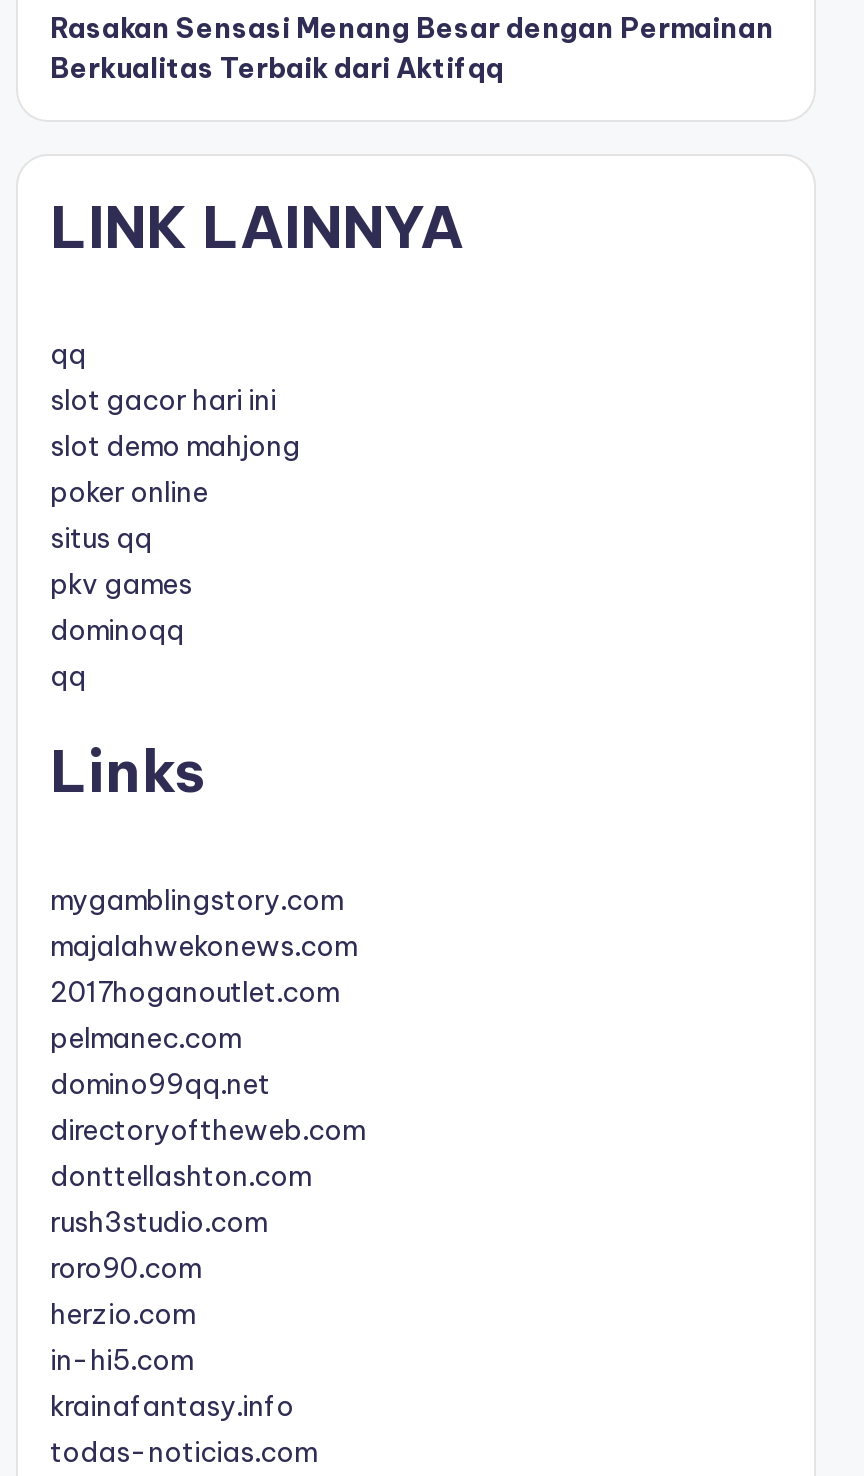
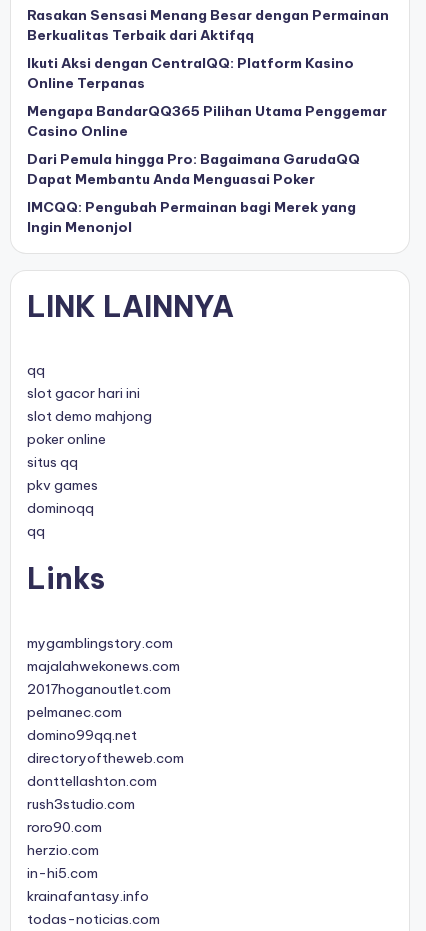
+ Ikuti Aksi dengan CentralQQ: Platform Kasino
+ Online Terpanas
+ Mengapa BandarQQ365 Pilihan Utama Penggemar
+ Casino Online
+ Dari Pemula hingga Pro: Bagaimana GarudaQQ
+ Dapat Membantu Anda Menguasai Poker
+ IMCQQ: Pengubah Permainan bagi Merek yang
+ Ingin Menonjol
